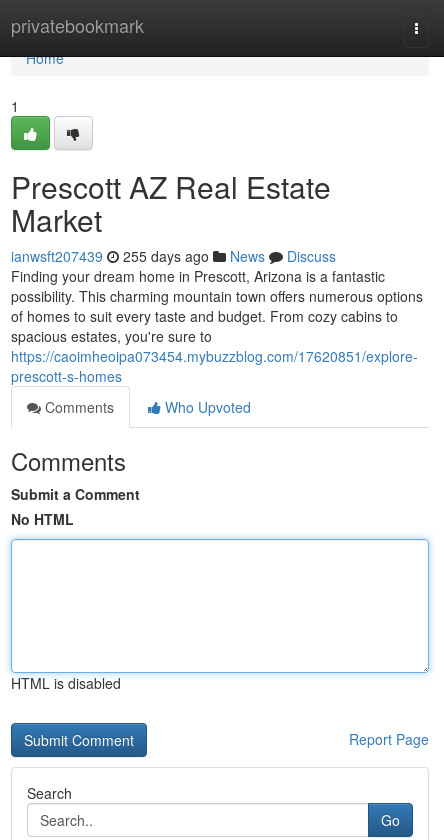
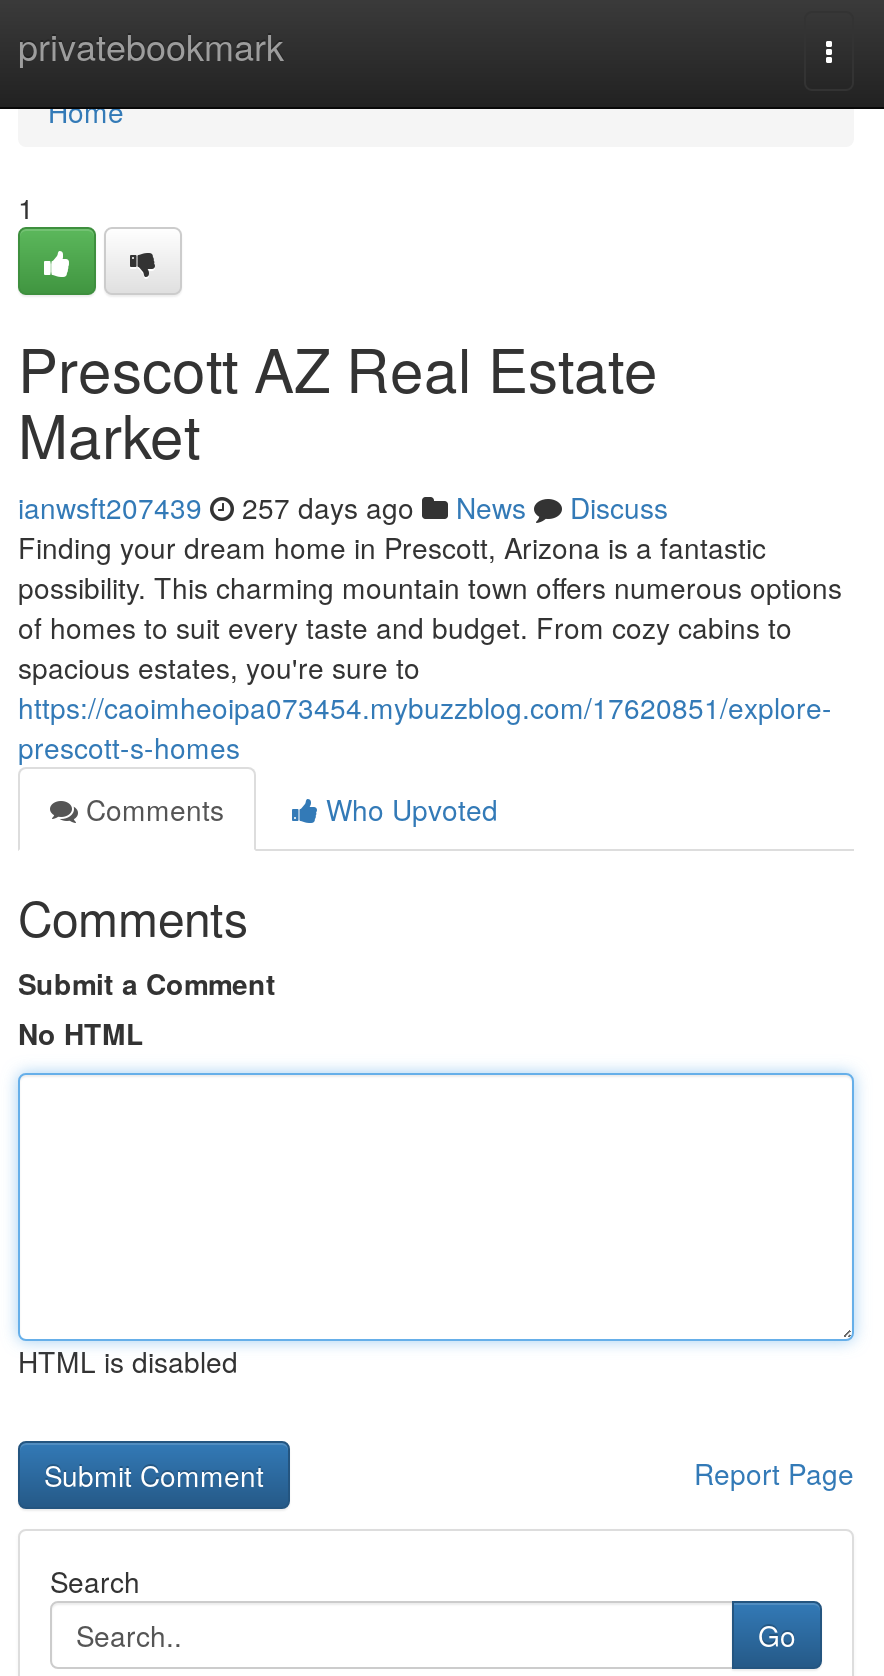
- ianwsft207439 255 days ago News Discuss
+ ianwsft207439 257 days ago News Discuss
